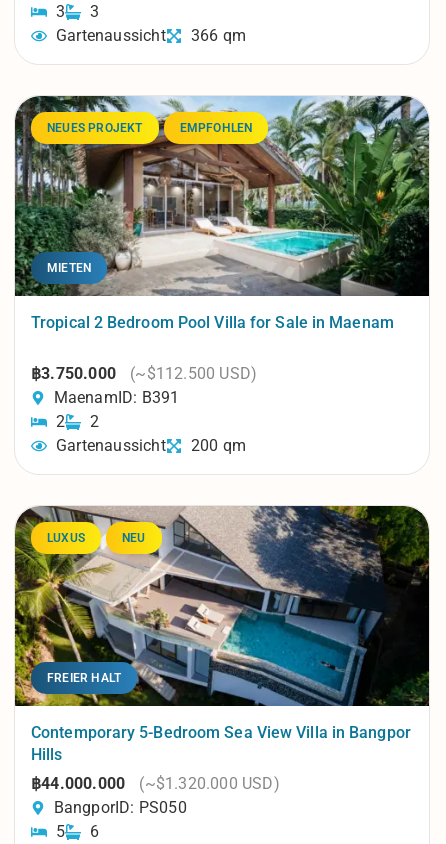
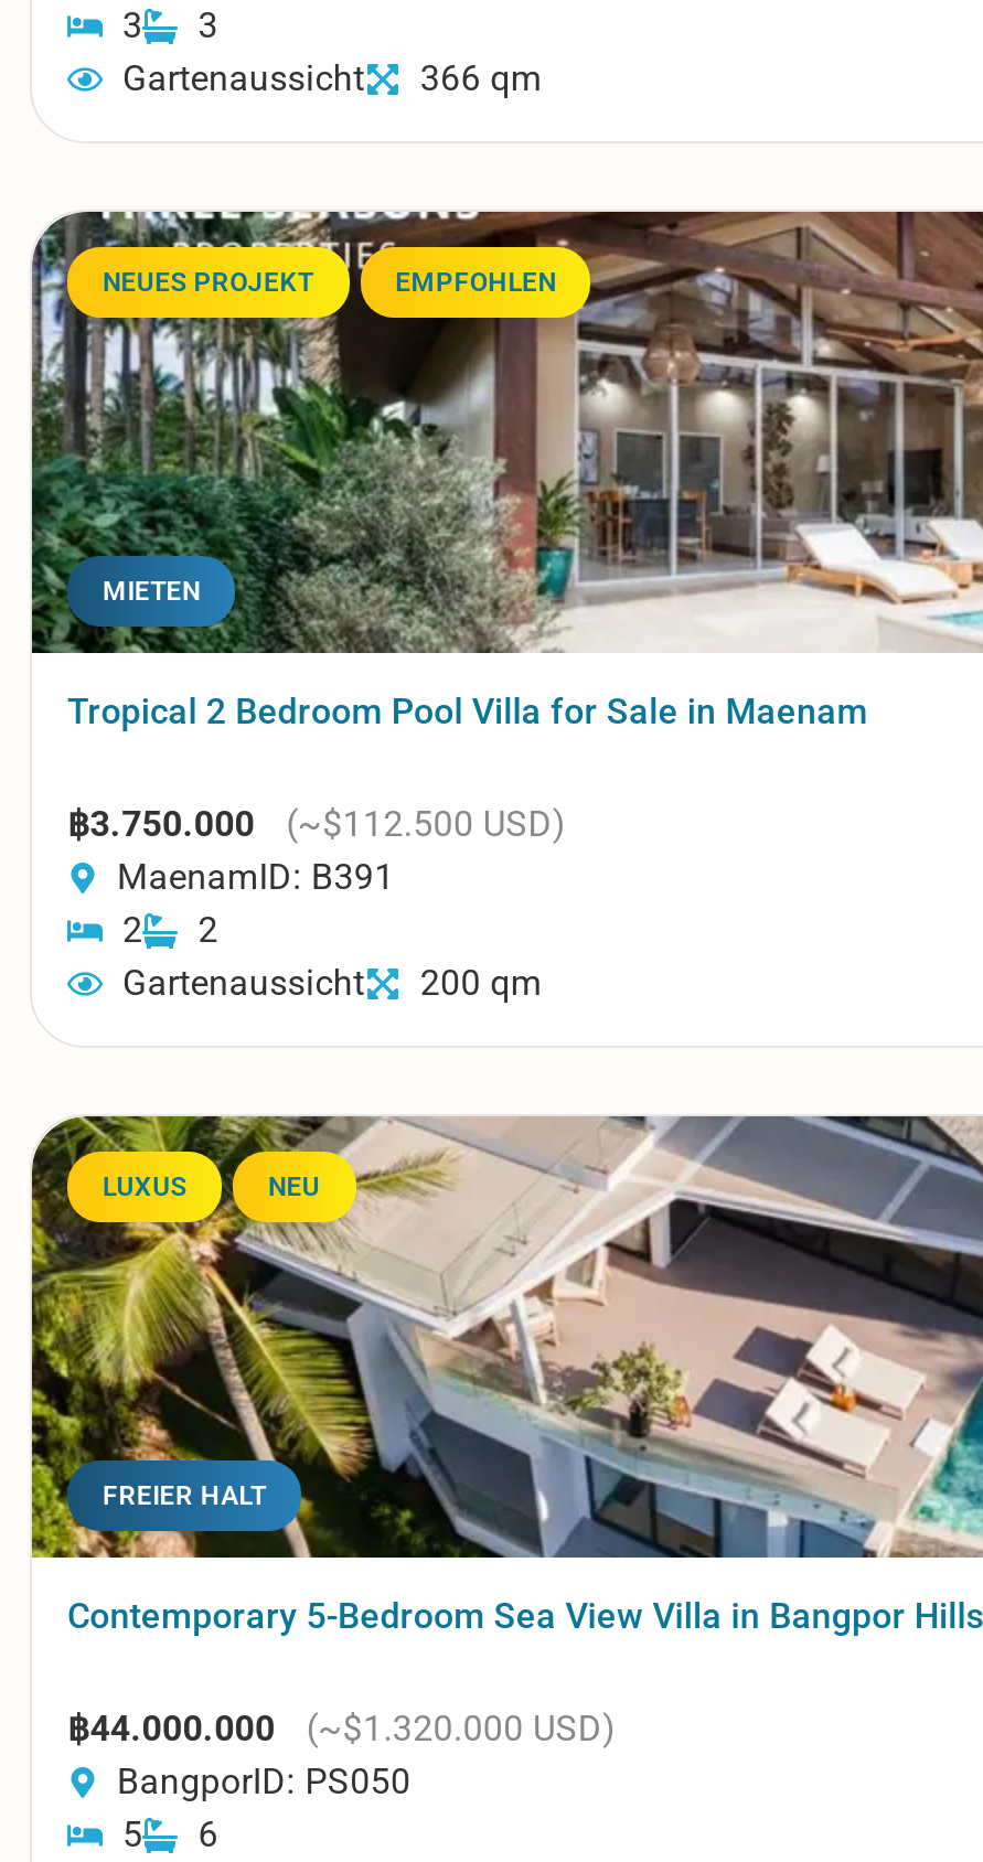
- [image]
+ [image]

- [image]
+ [image]
